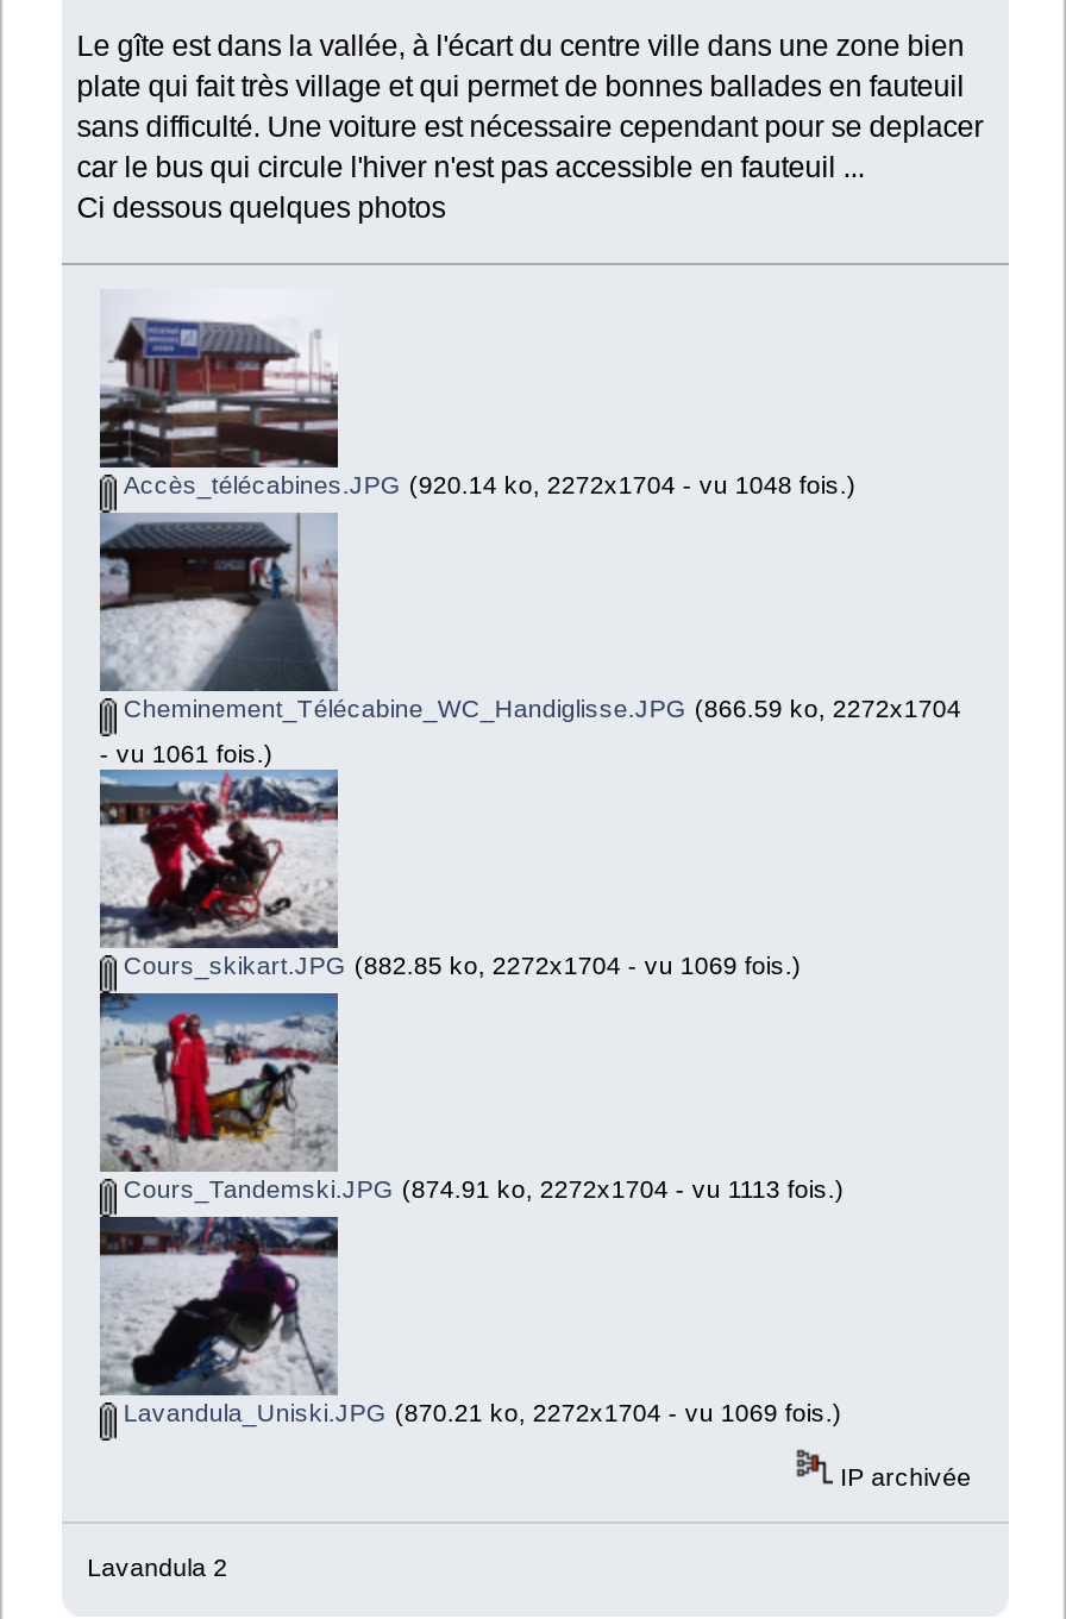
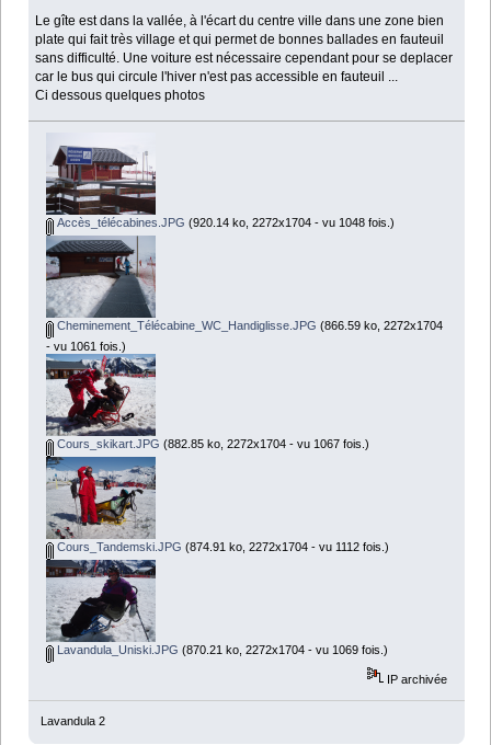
- Cours_skikart.JPG (882.85 ko, 2272x1704 - vu 1069 fois.)
+ Cours_skikart.JPG (882.85 ko, 2272x1704 - vu 1067 fois.)

- Cours_Tandemski.JPG (874.91 ko, 2272x1704 - vu 1113 fois.)
+ Cours_Tandemski.JPG (874.91 ko, 2272x1704 - vu 1112 fois.)
